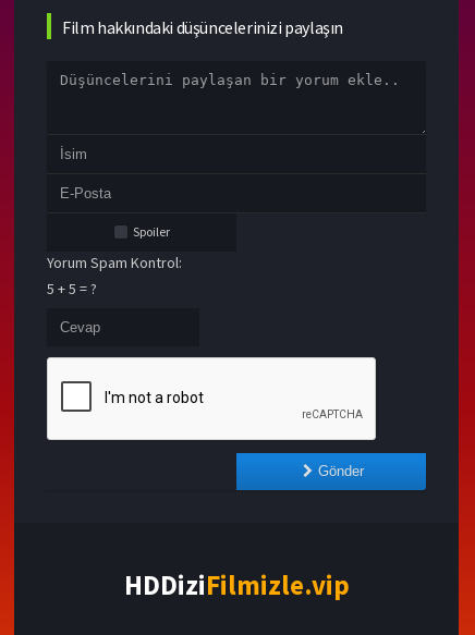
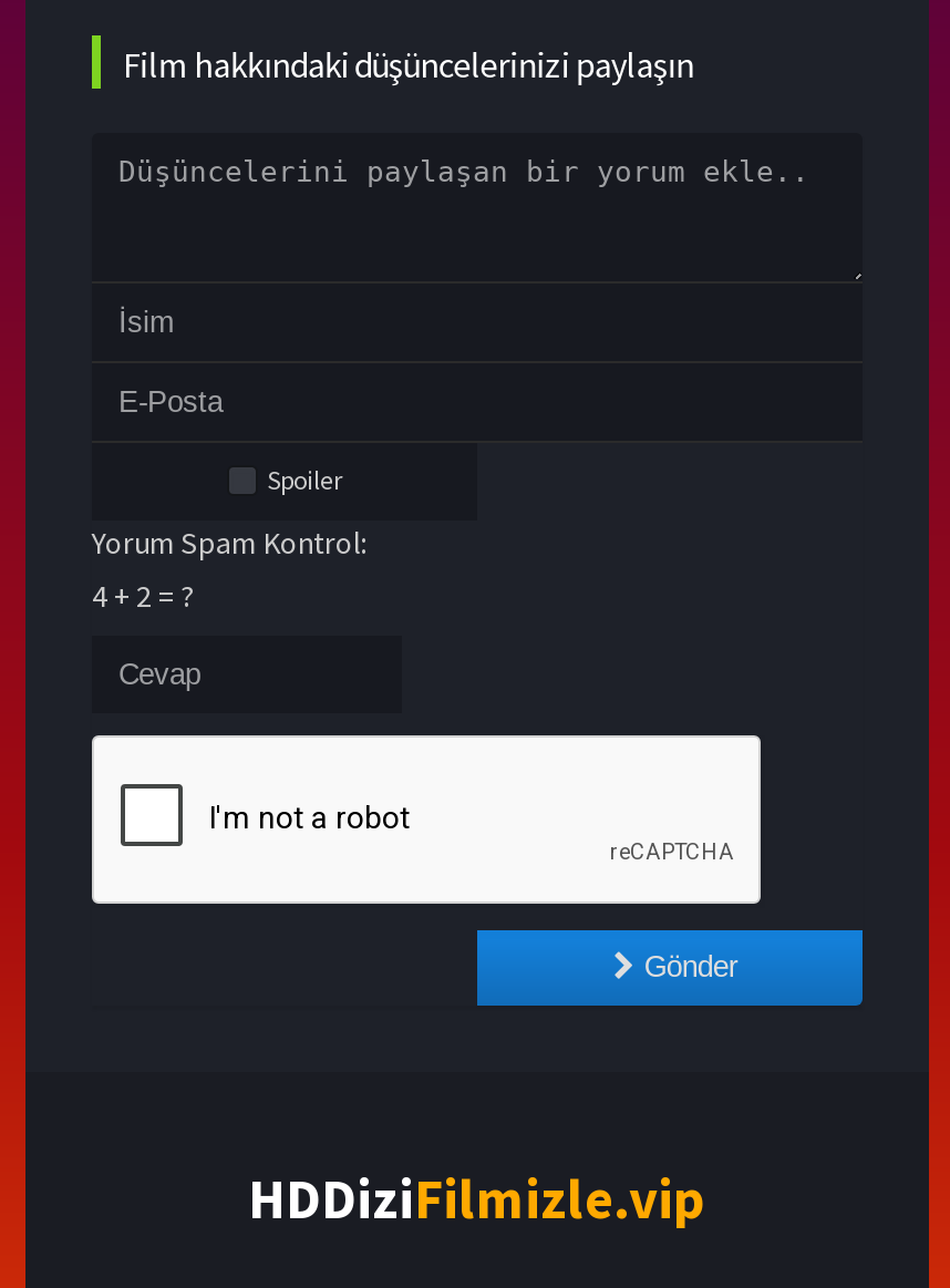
- 5 + 5 = ?
+ 4 + 2 = ?
